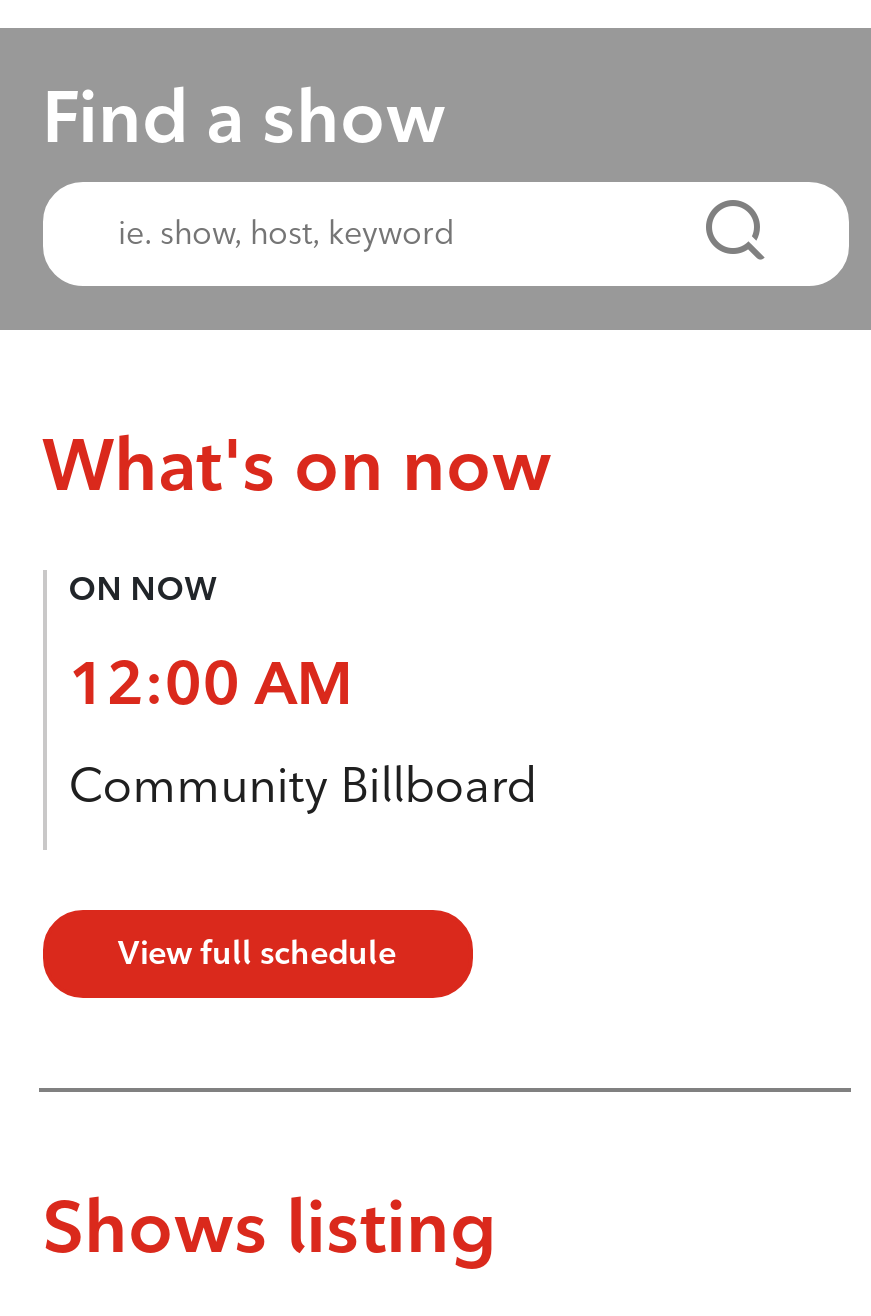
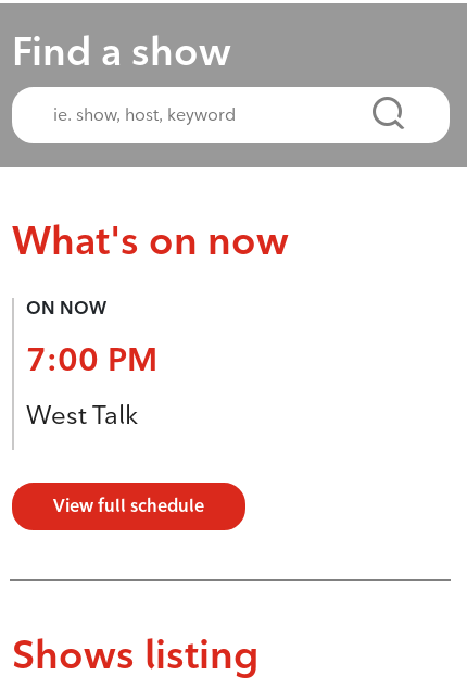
- 12:00 AM
+ 7:00 PM

- Community Billboard
+ West Talk
